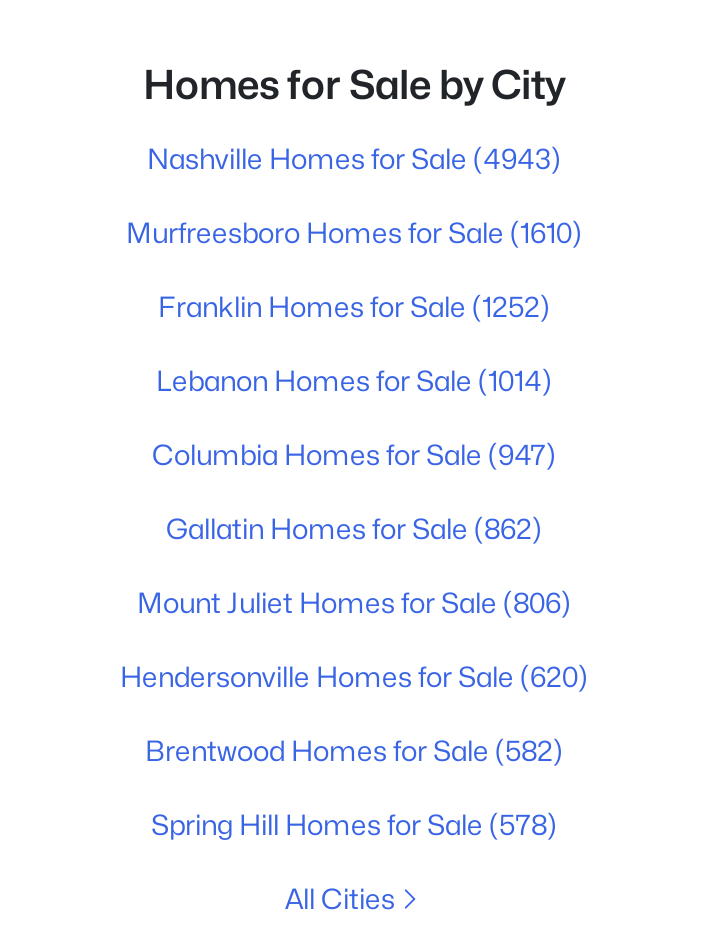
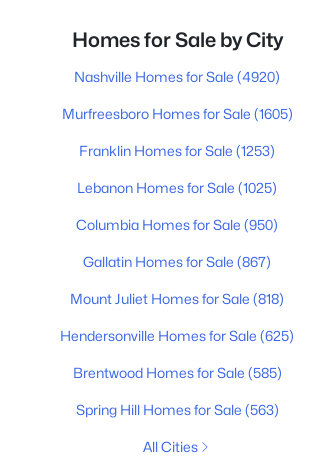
- Nashville Homes for Sale (4943)
+ Nashville Homes for Sale (4920)

- Murfreesboro Homes for Sale (1610)
+ Murfreesboro Homes for Sale (1605)

- Franklin Homes for Sale (1252)
+ Franklin Homes for Sale (1253)

- Lebanon Homes for Sale (1014)
+ Lebanon Homes for Sale (1025)

- Columbia Homes for Sale (947)
+ Columbia Homes for Sale (950)

- Gallatin Homes for Sale (862)
+ Gallatin Homes for Sale (867)

- Mount Juliet Homes for Sale (806)
+ Mount Juliet Homes for Sale (818)

- Hendersonville Homes for Sale (620)
+ Hendersonville Homes for Sale (625)

- Brentwood Homes for Sale (582)
+ Brentwood Homes for Sale (585)

- Spring Hill Homes for Sale (578)
+ Spring Hill Homes for Sale (563)
